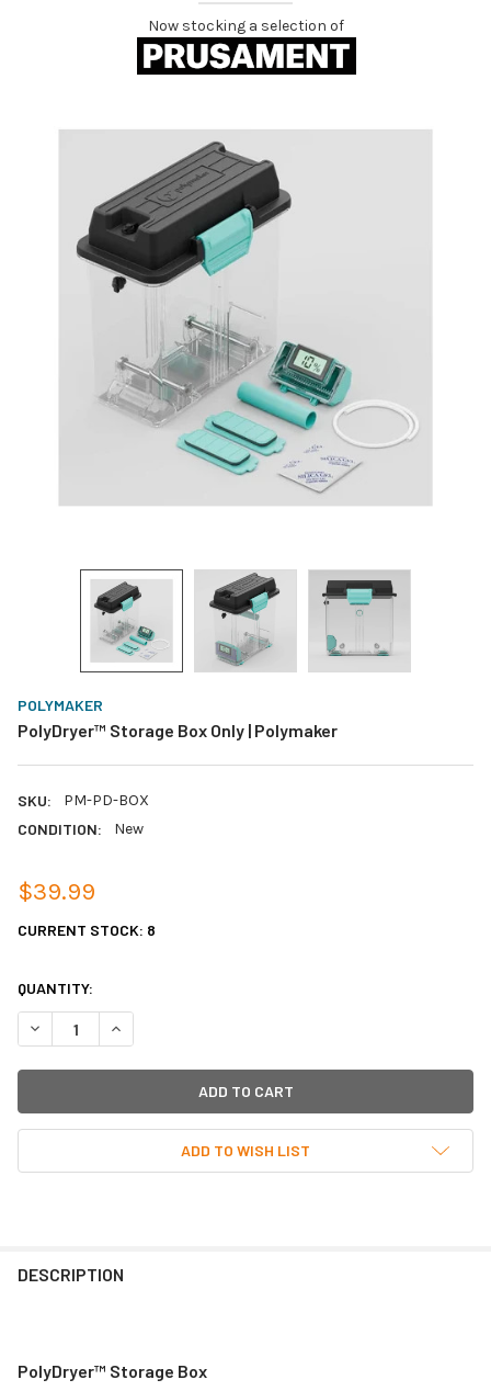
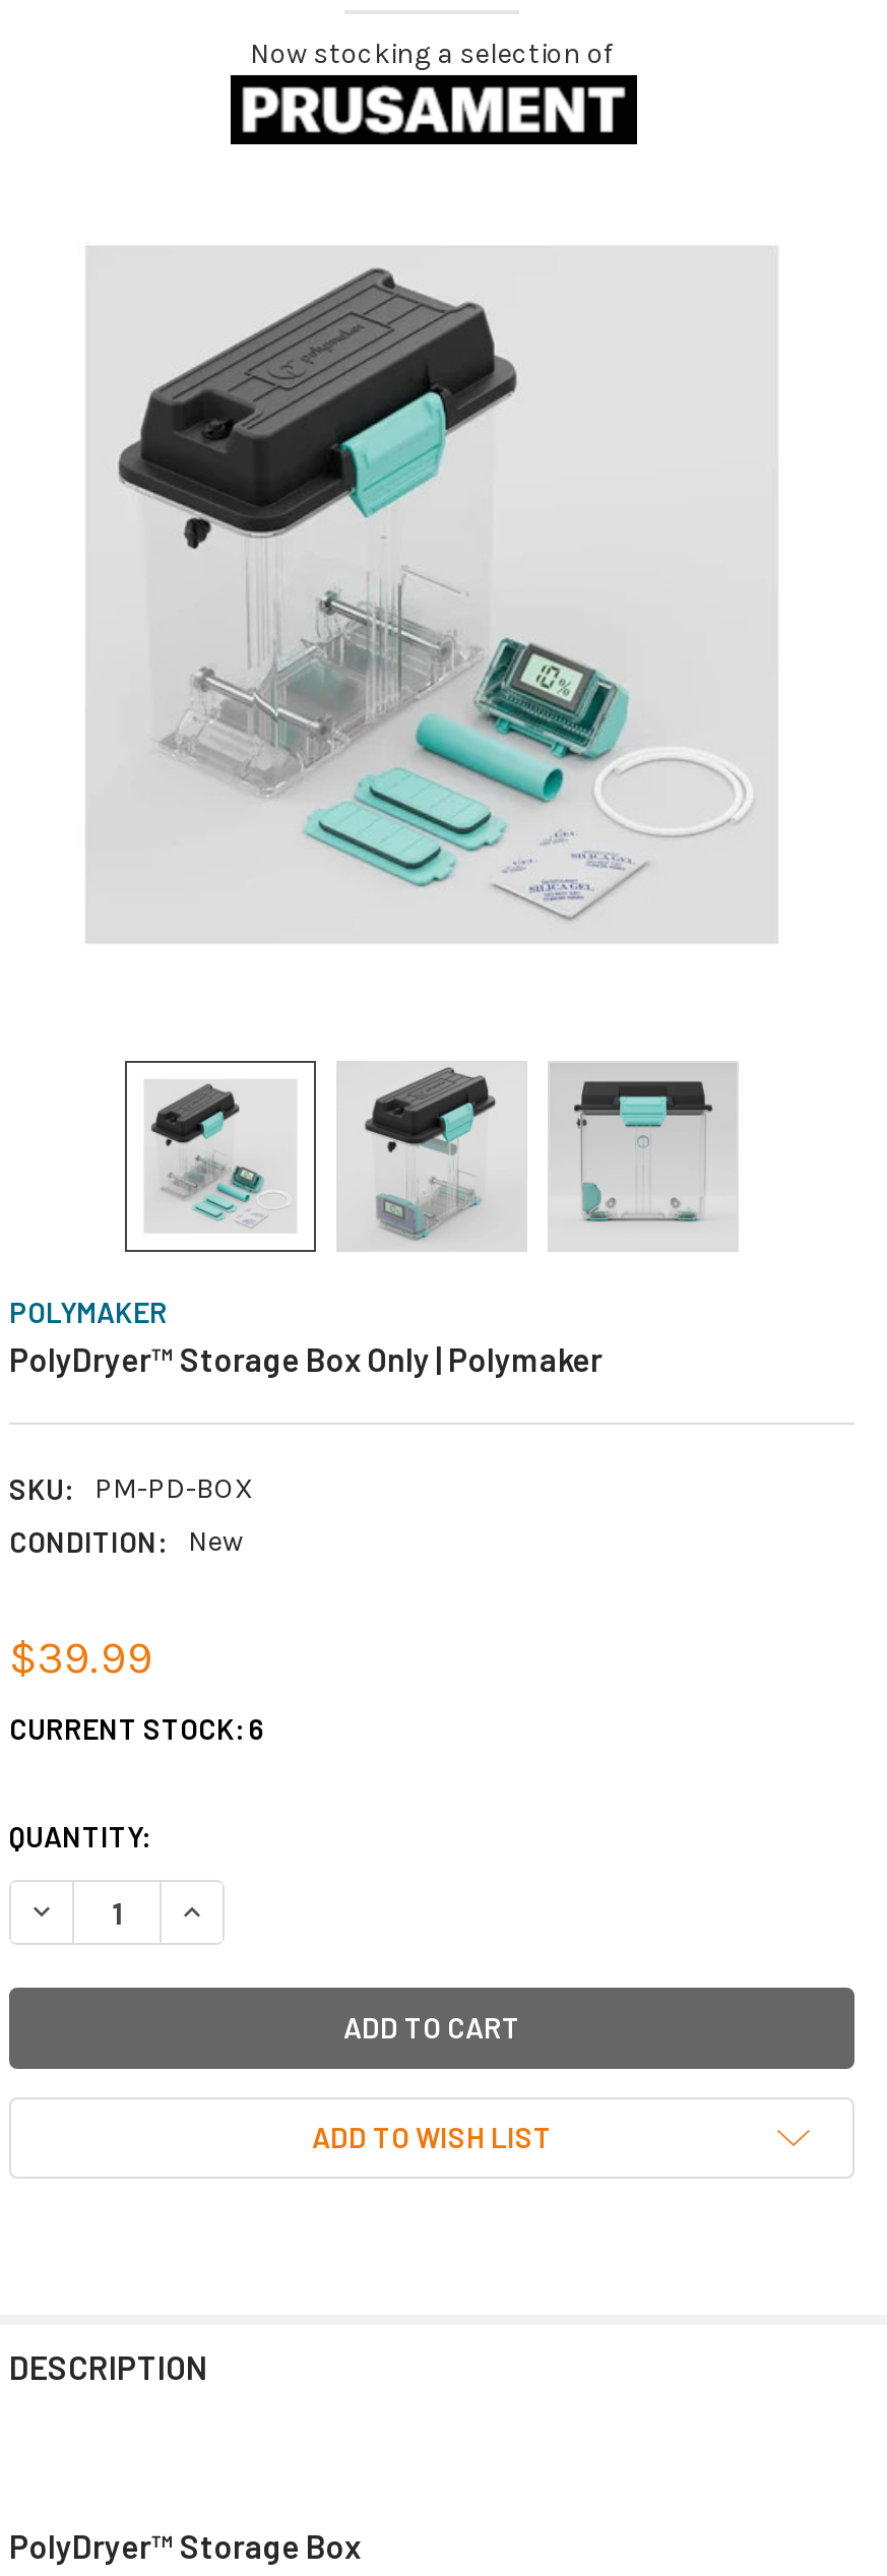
- CURRENT STOCK: 8
+ CURRENT STOCK: 6
